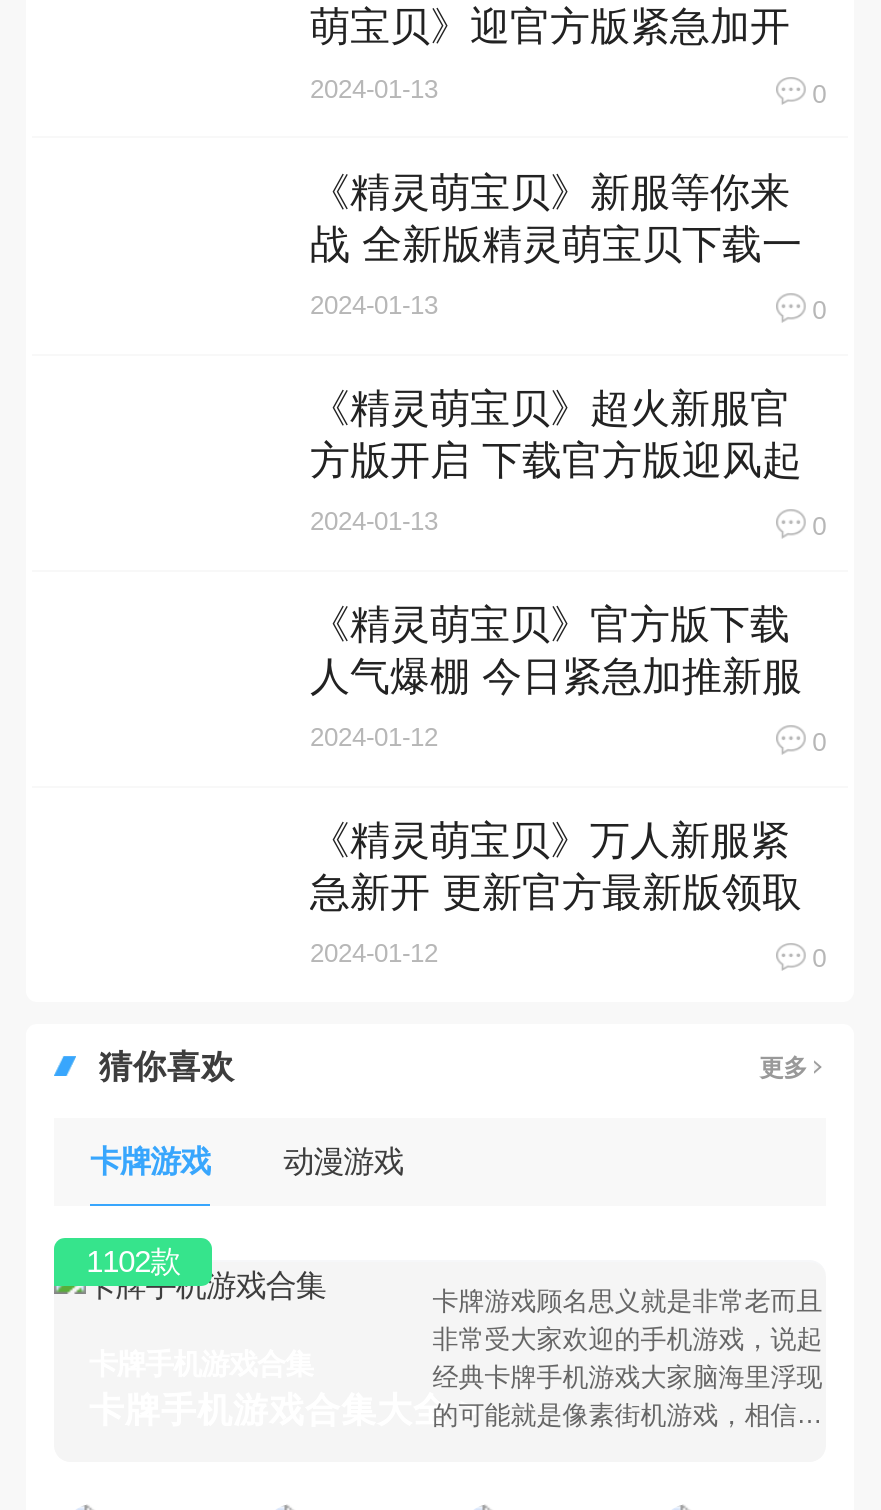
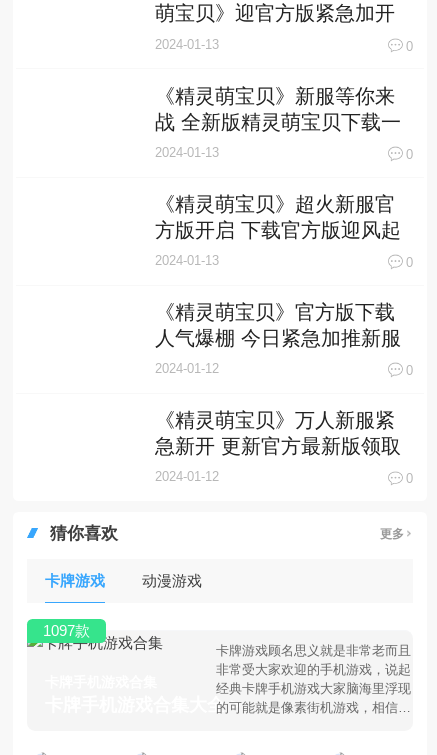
- 1102款
+ 1097款
